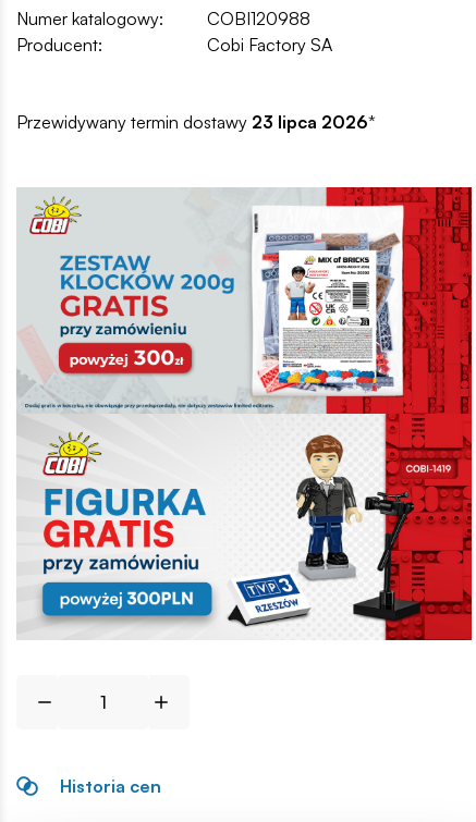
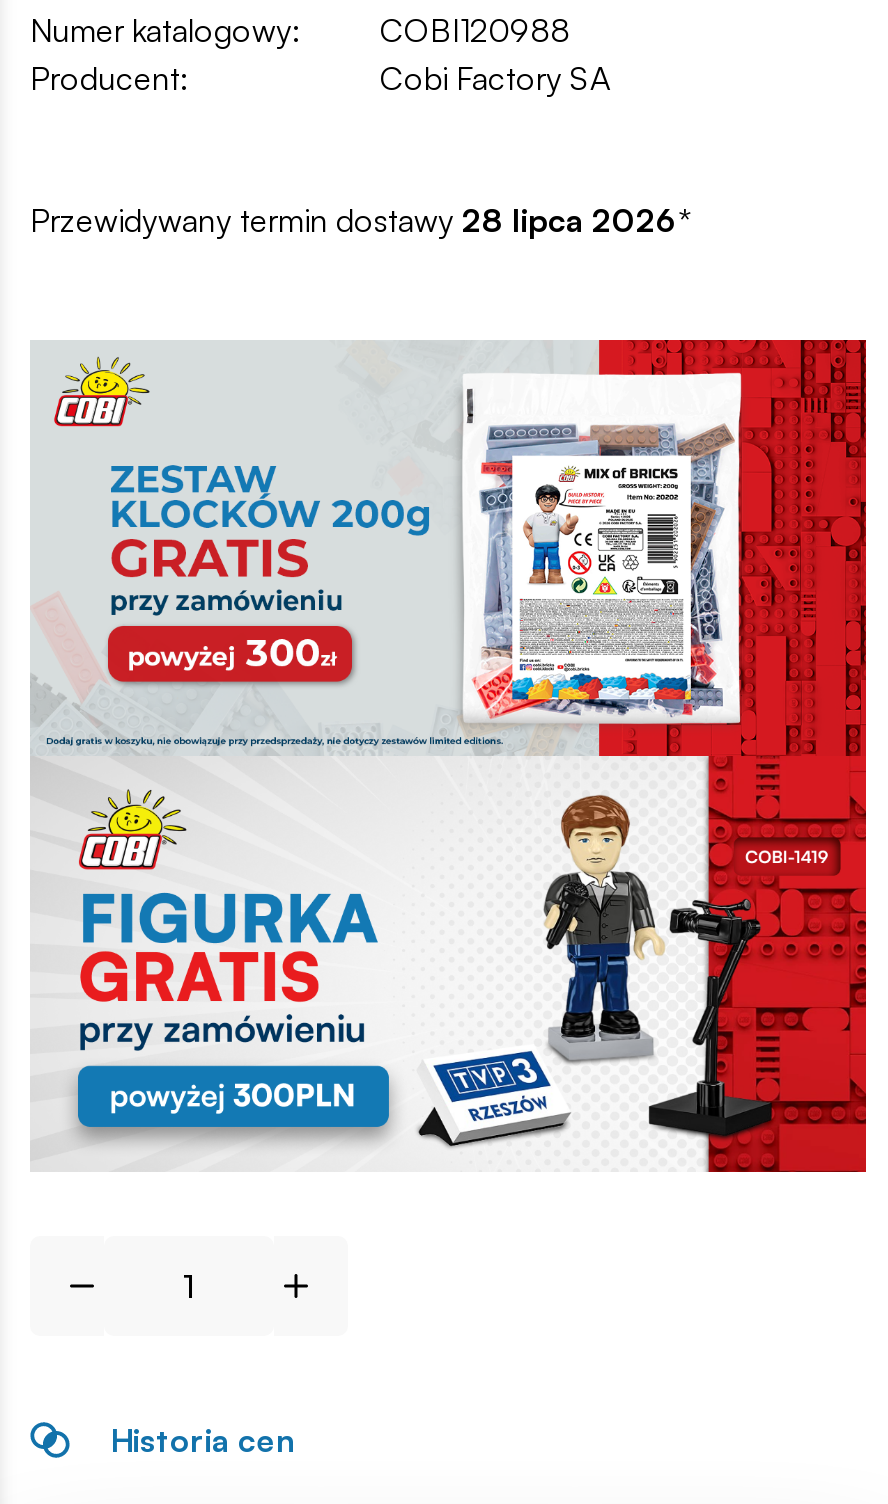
- Przewidywany termin dostawy 23 lipca 2026*
+ Przewidywany termin dostawy 28 lipca 2026*
